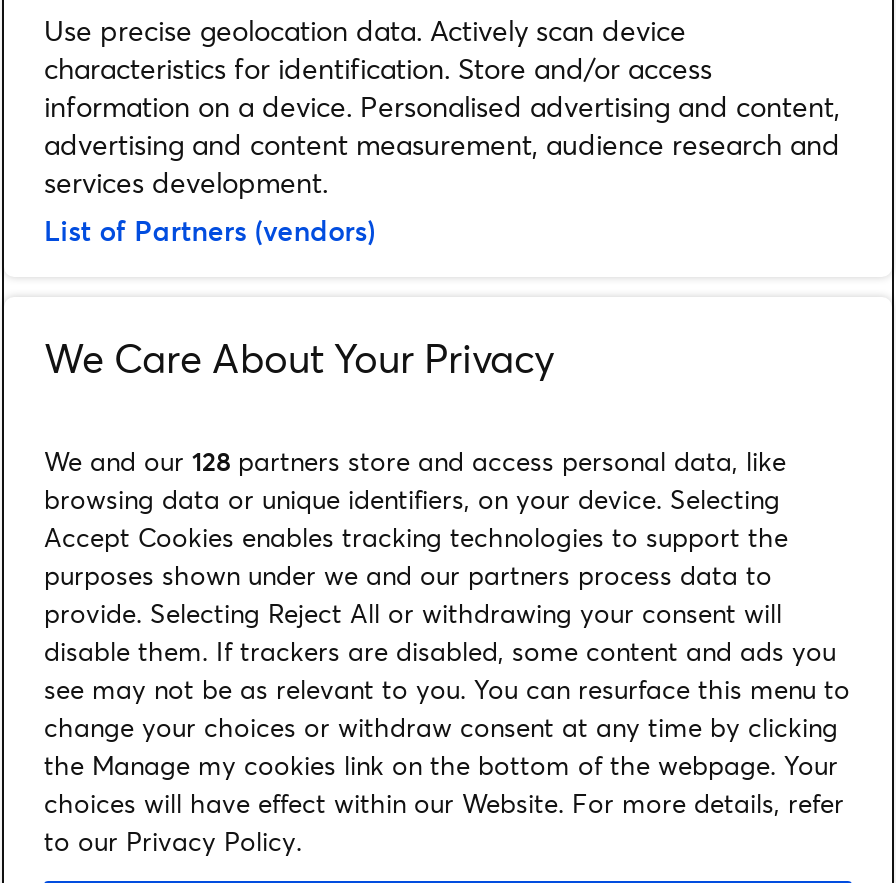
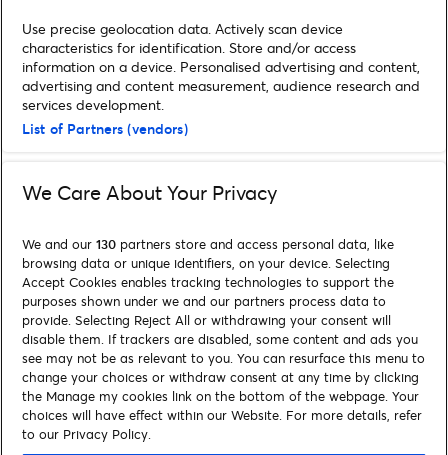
- We and our 128 partners store and access personal data, like
+ We and our 130 partners store and access personal data, like
